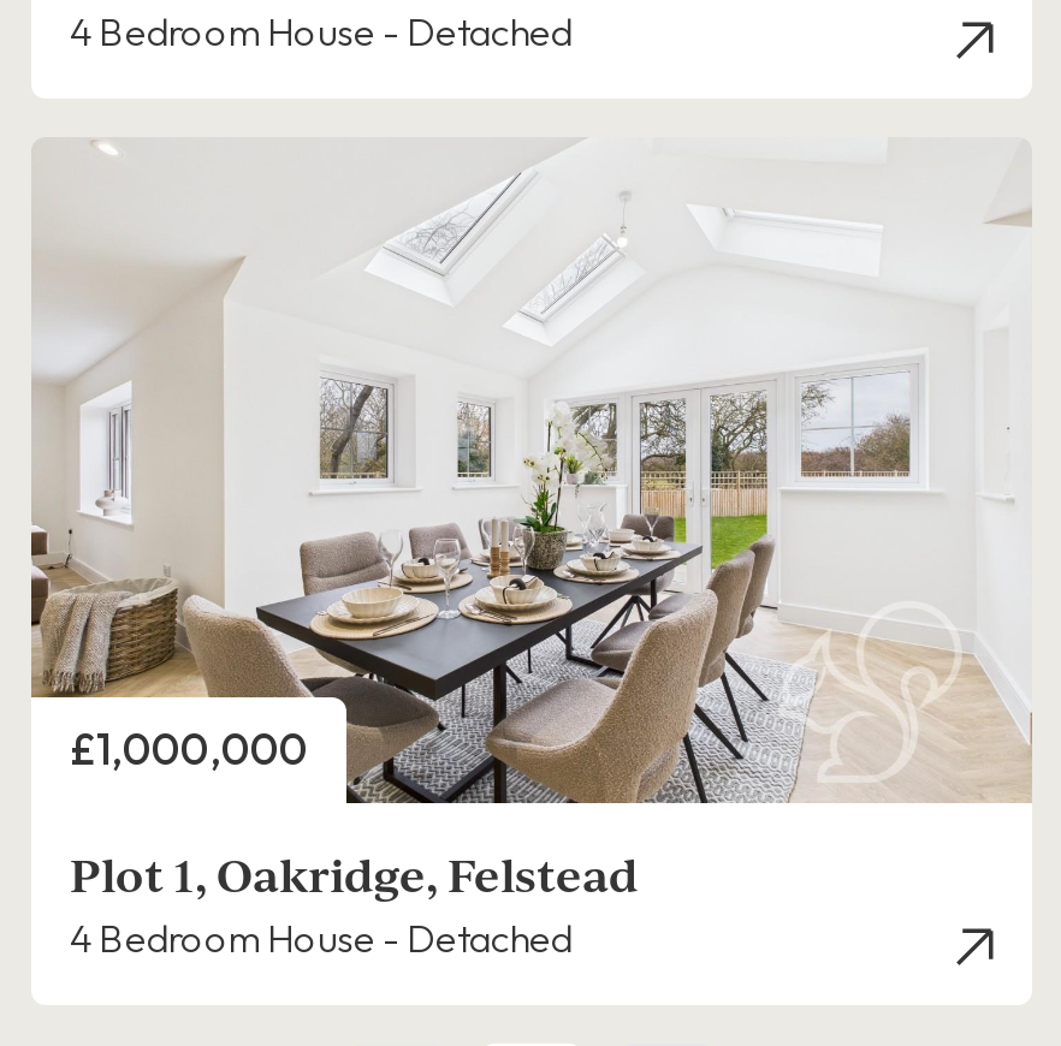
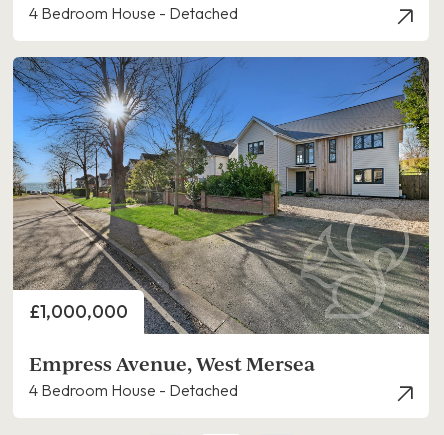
- [image]
- Plot 1, Oakridge, Felstead
+ [image]
+ Empress Avenue, West Mersea
